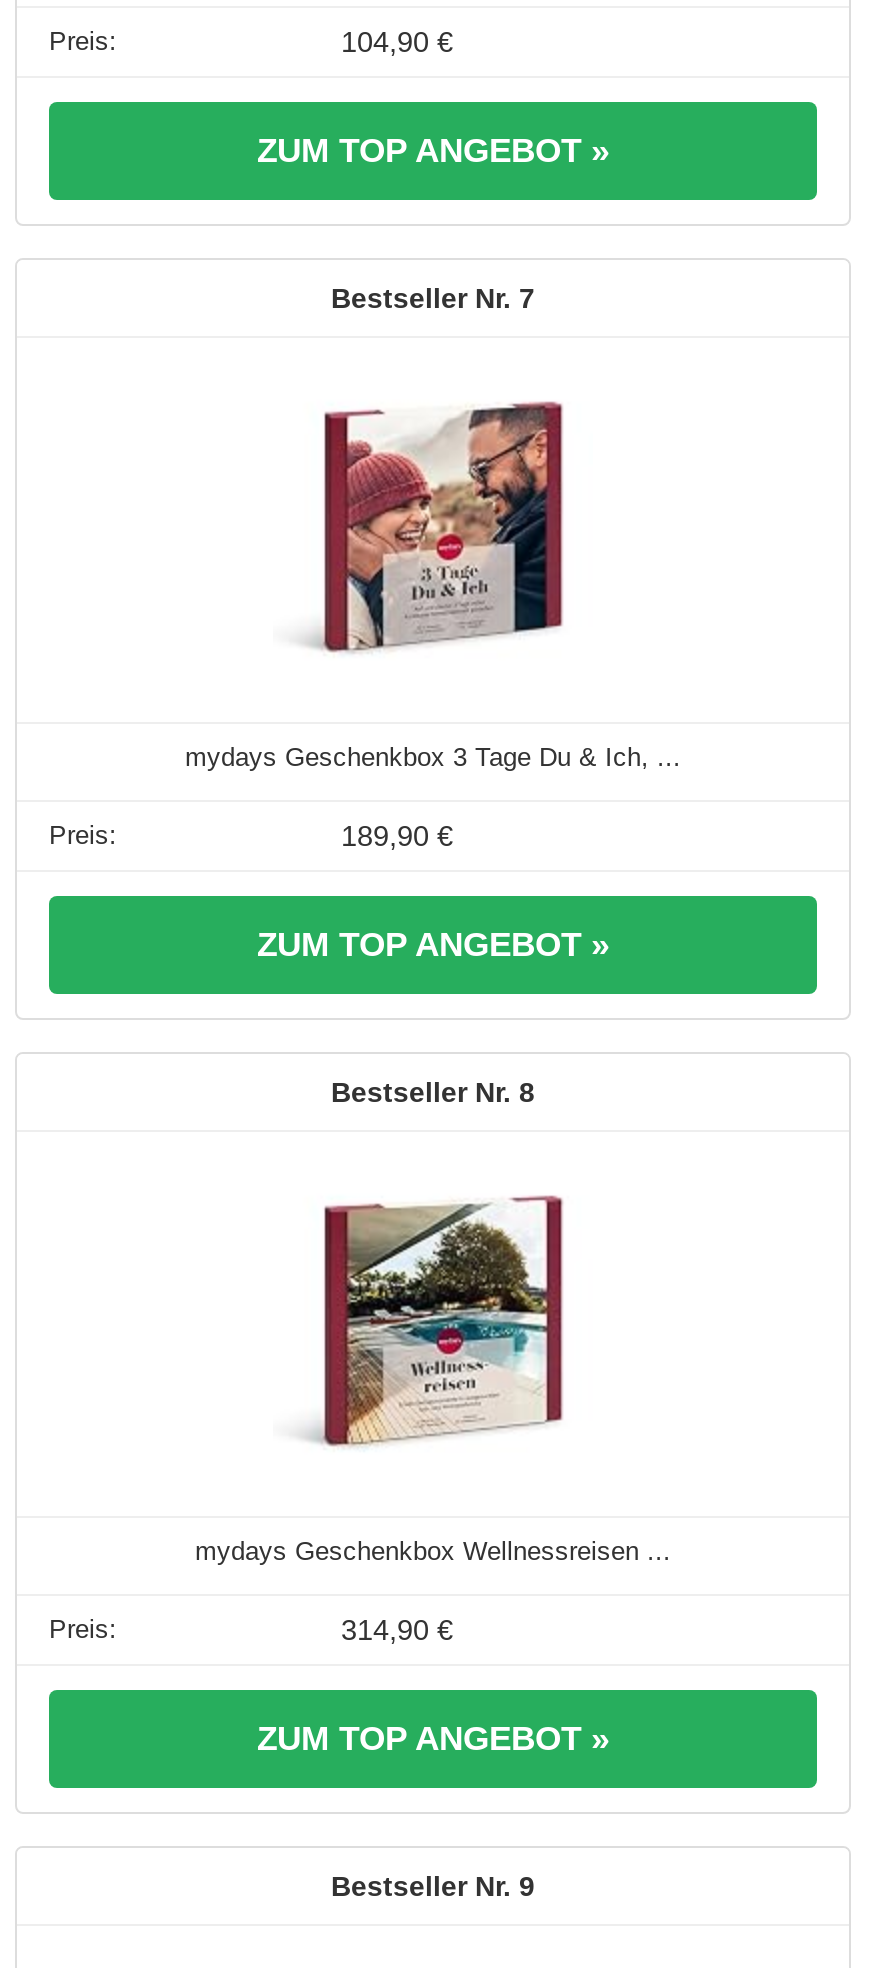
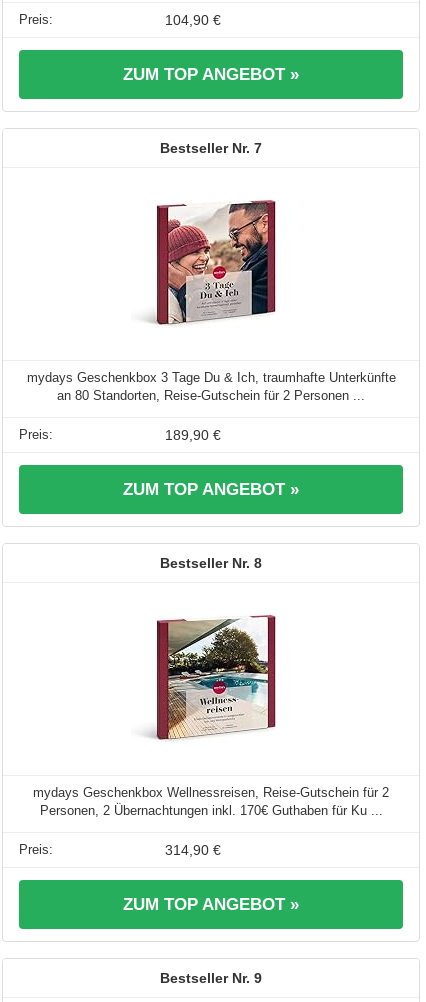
- mydays Geschenkbox 3 Tage Du & Ich, ...
+ mydays Geschenkbox 3 Tage Du & Ich, traumhafte Unterkünfte
+ an 80 Standorten, Reise-Gutschein für 2 Personen ...

- mydays Geschenkbox Wellnessreisen ...
+ mydays Geschenkbox Wellnessreisen, Reise-Gutschein für 2
+ Personen, 2 Übernachtungen inkl. 170€ Guthaben für Ku ...
